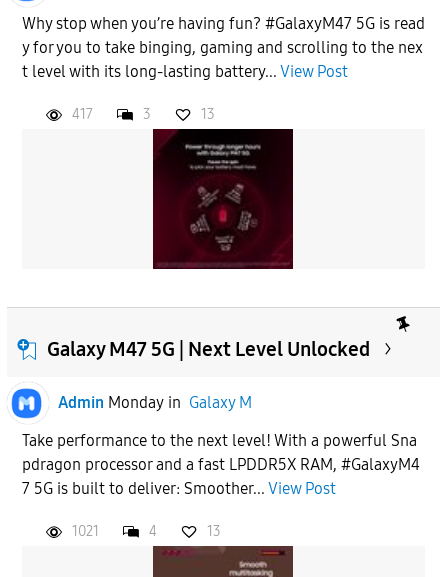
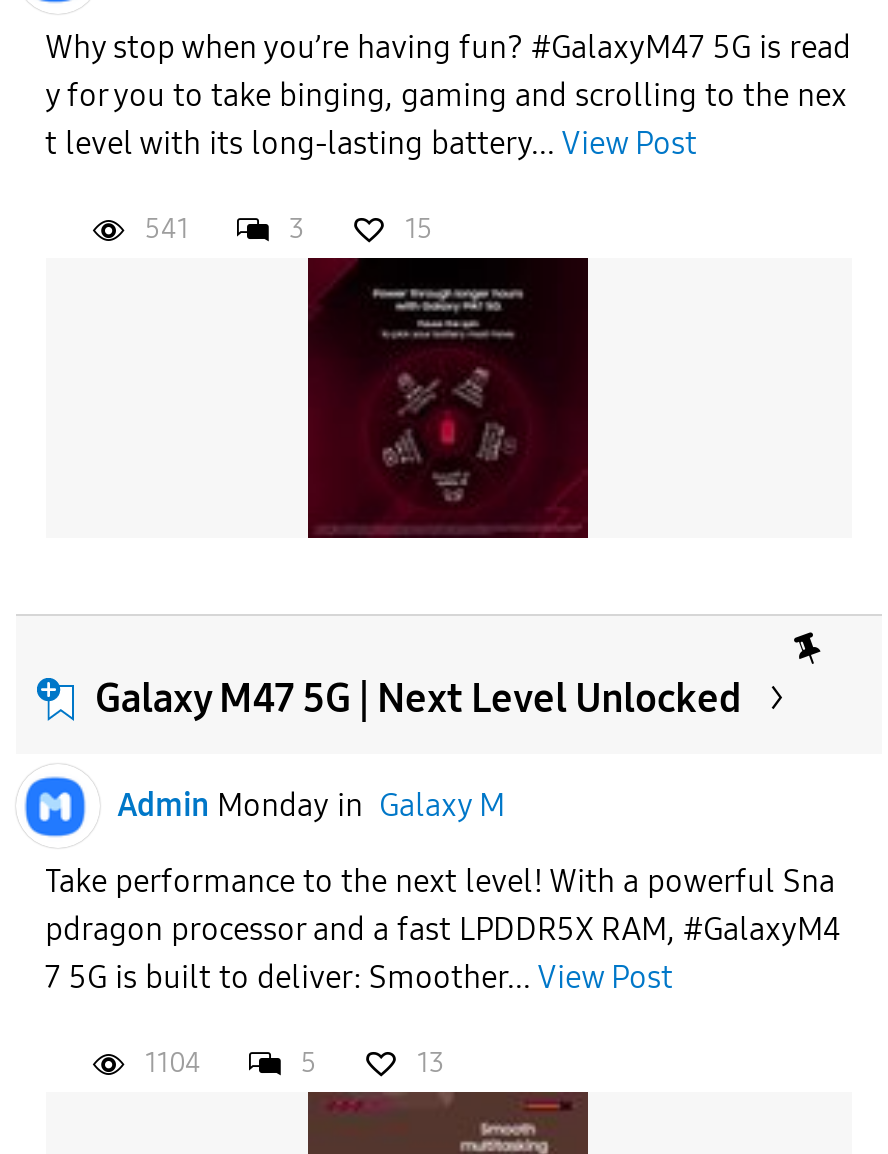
- 417
+ 541

- 13
+ 15

- 1021
+ 1104

- 4
+ 5
